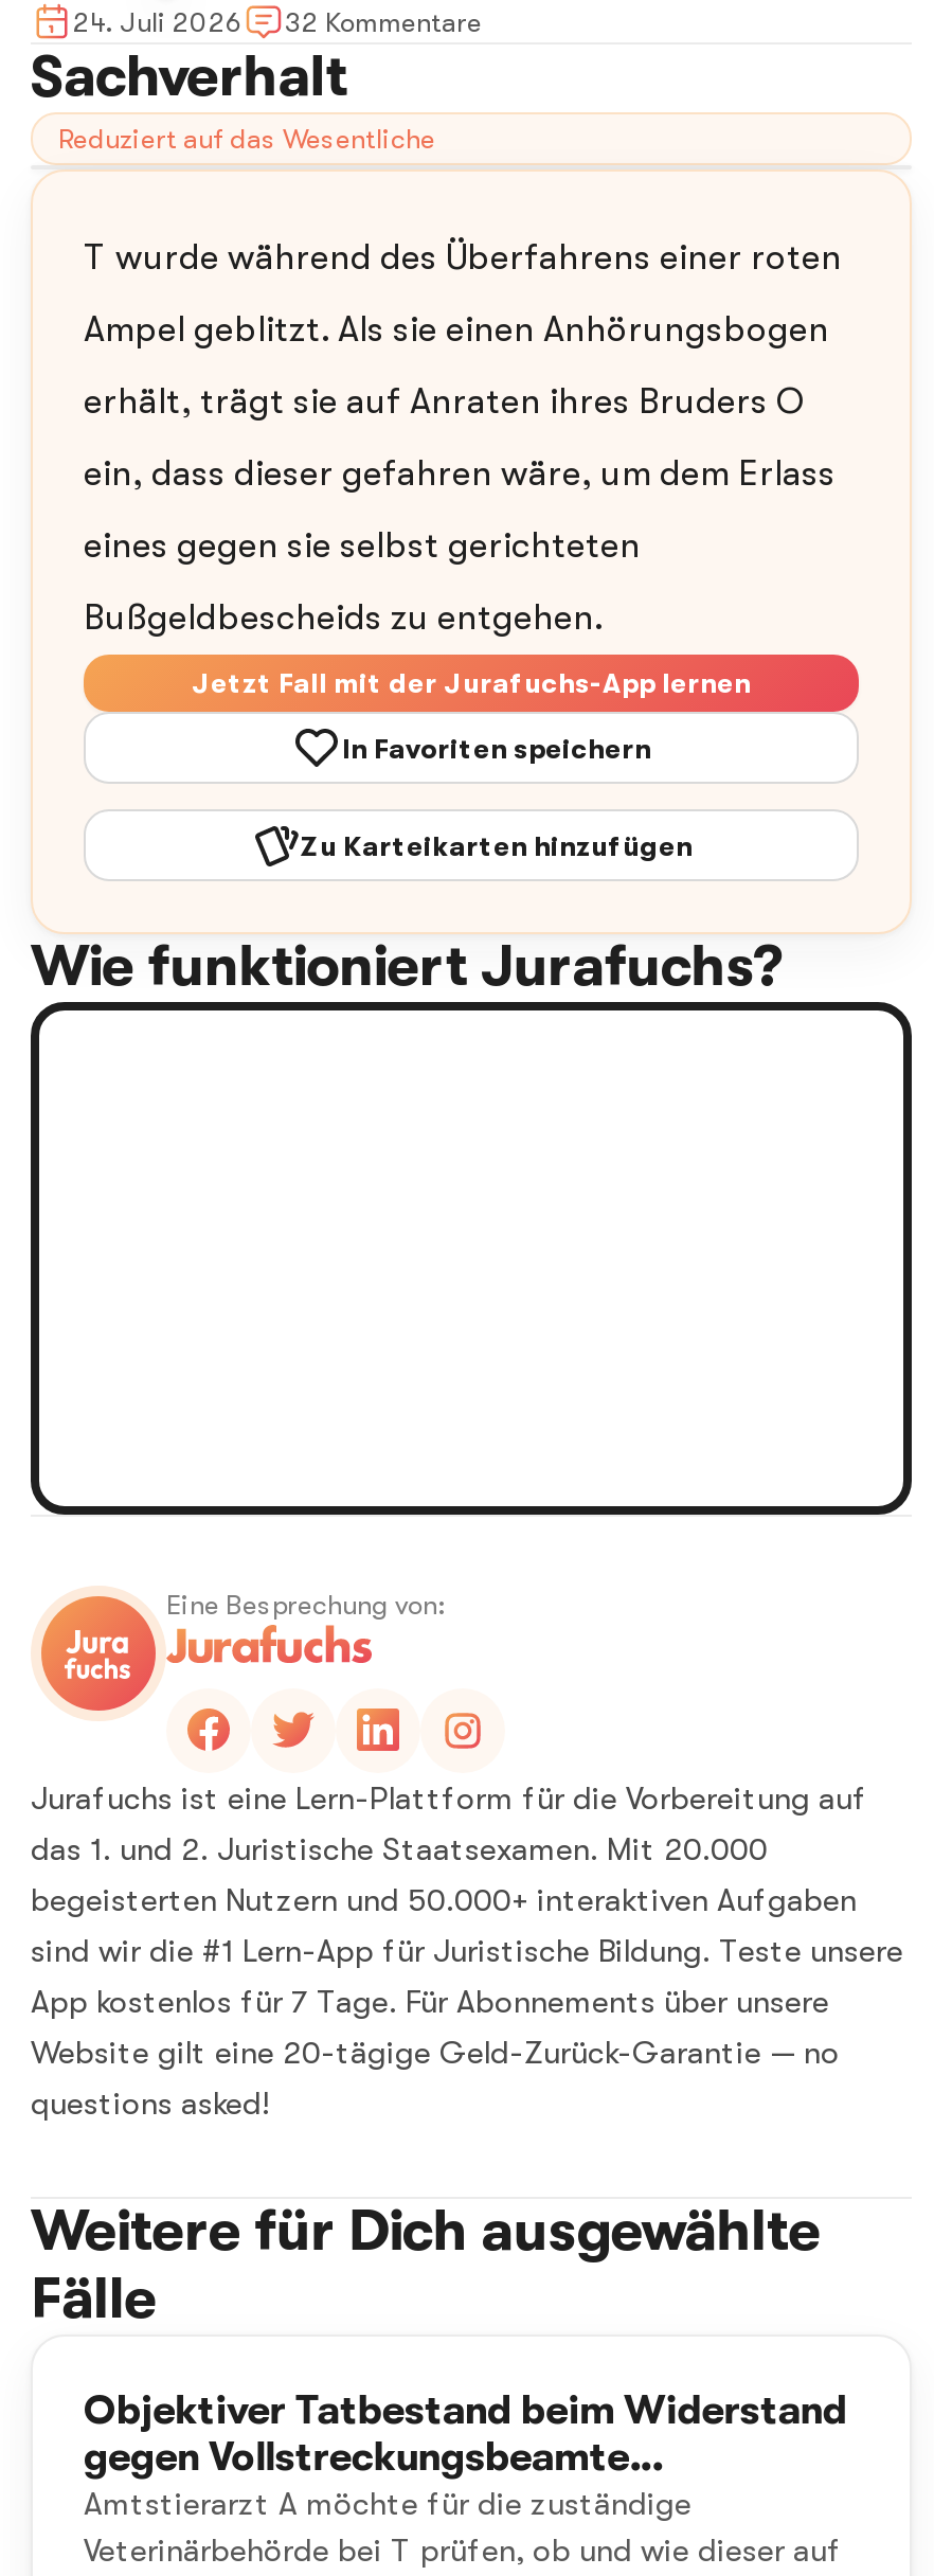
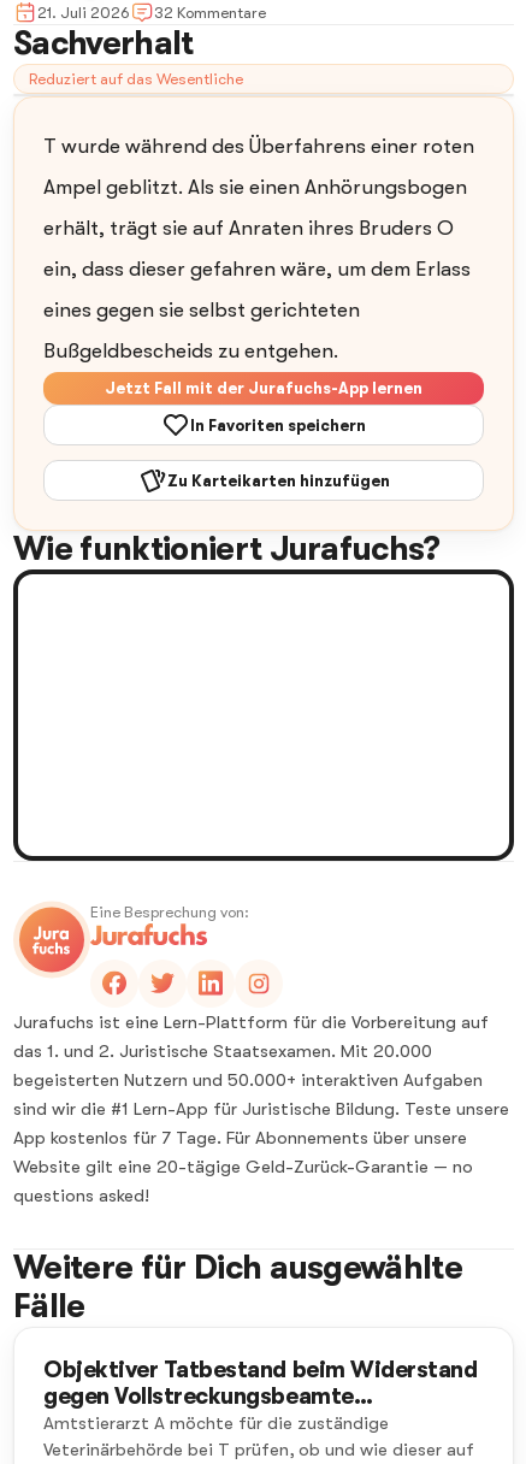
- 24. Juli 2026 32 Kommentare
+ 21. Juli 2026 32 Kommentare
